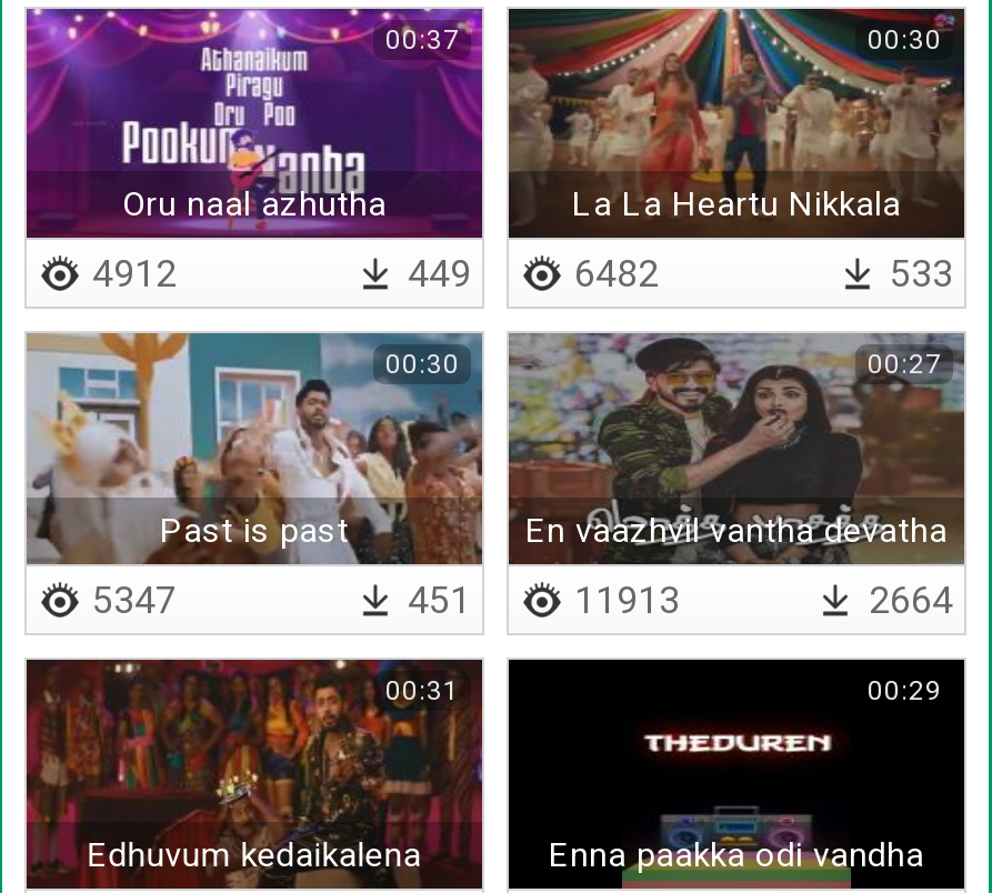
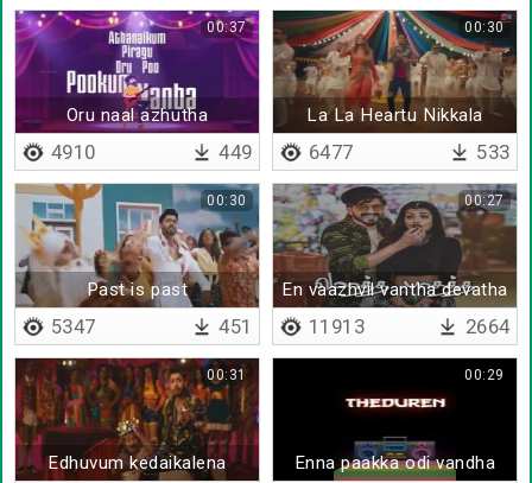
- 4912
+ 4910

- 6482
+ 6477
